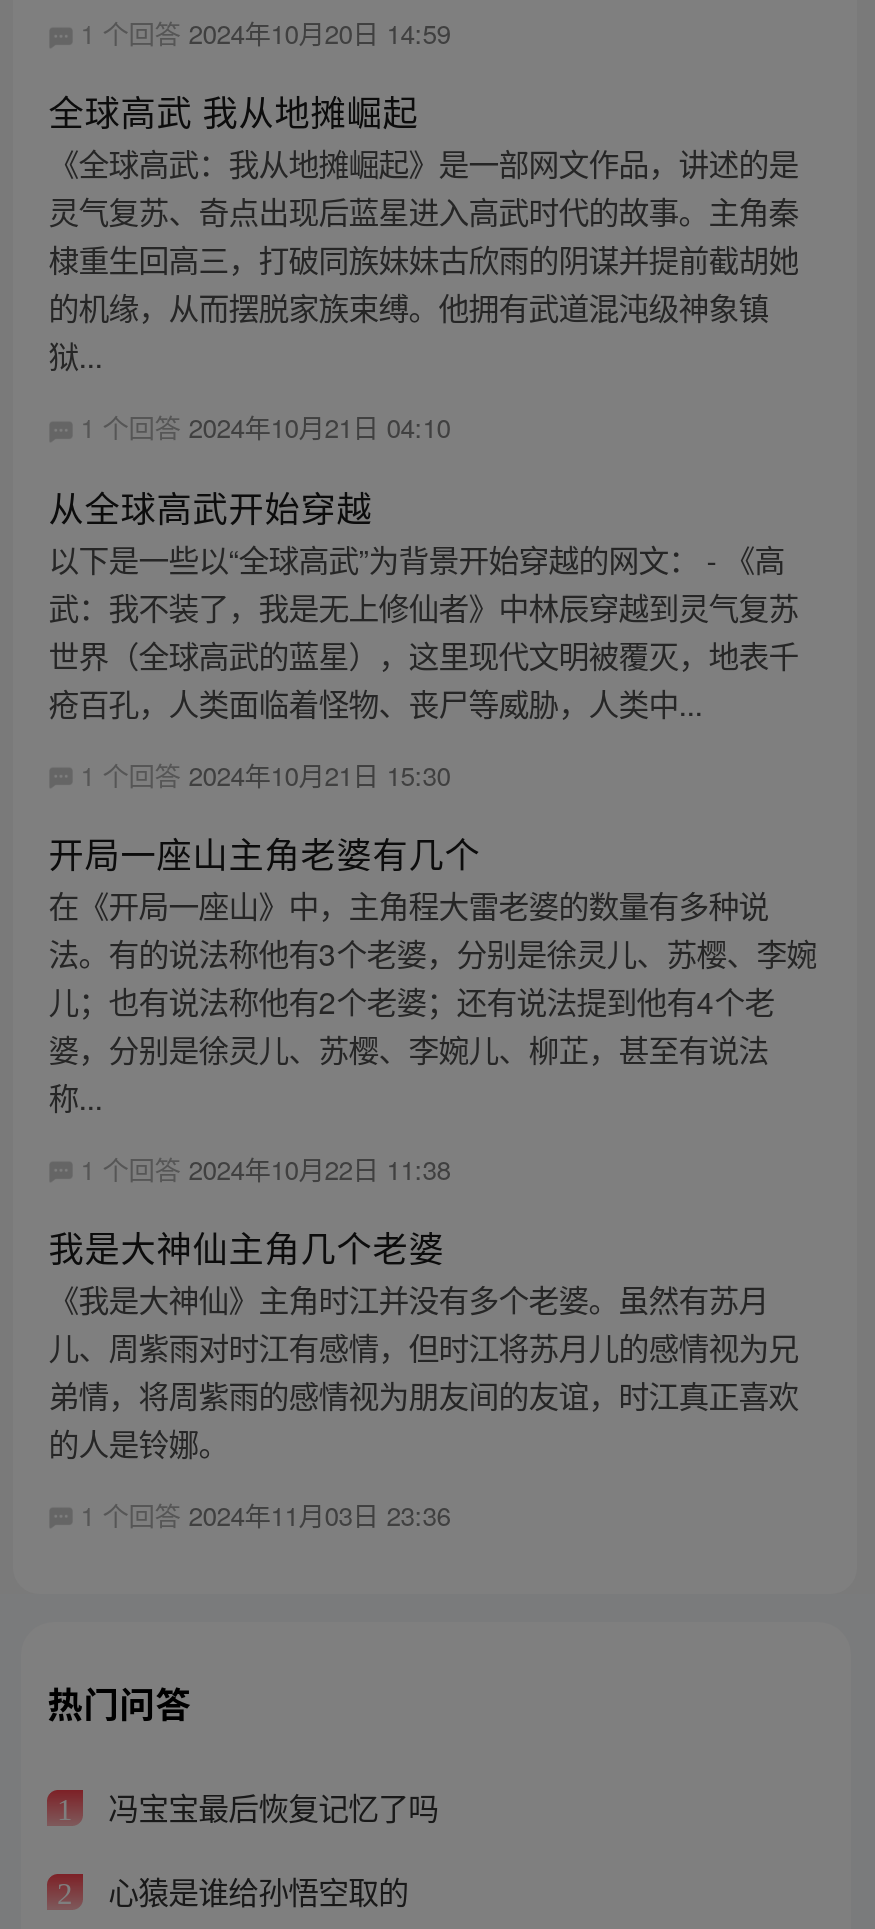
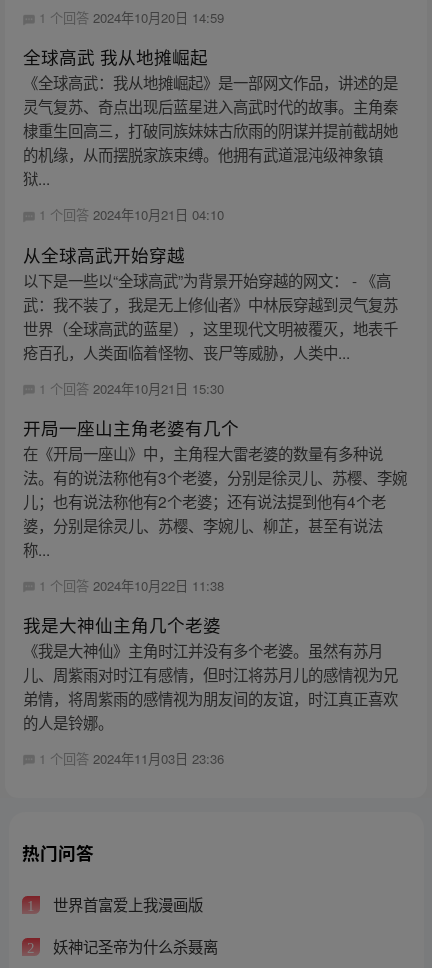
- 冯宝宝最后恢复记忆了吗
+ 世界首富爱上我漫画版

- 心猿是谁给孙悟空取的
+ 妖神记圣帝为什么杀聂离
